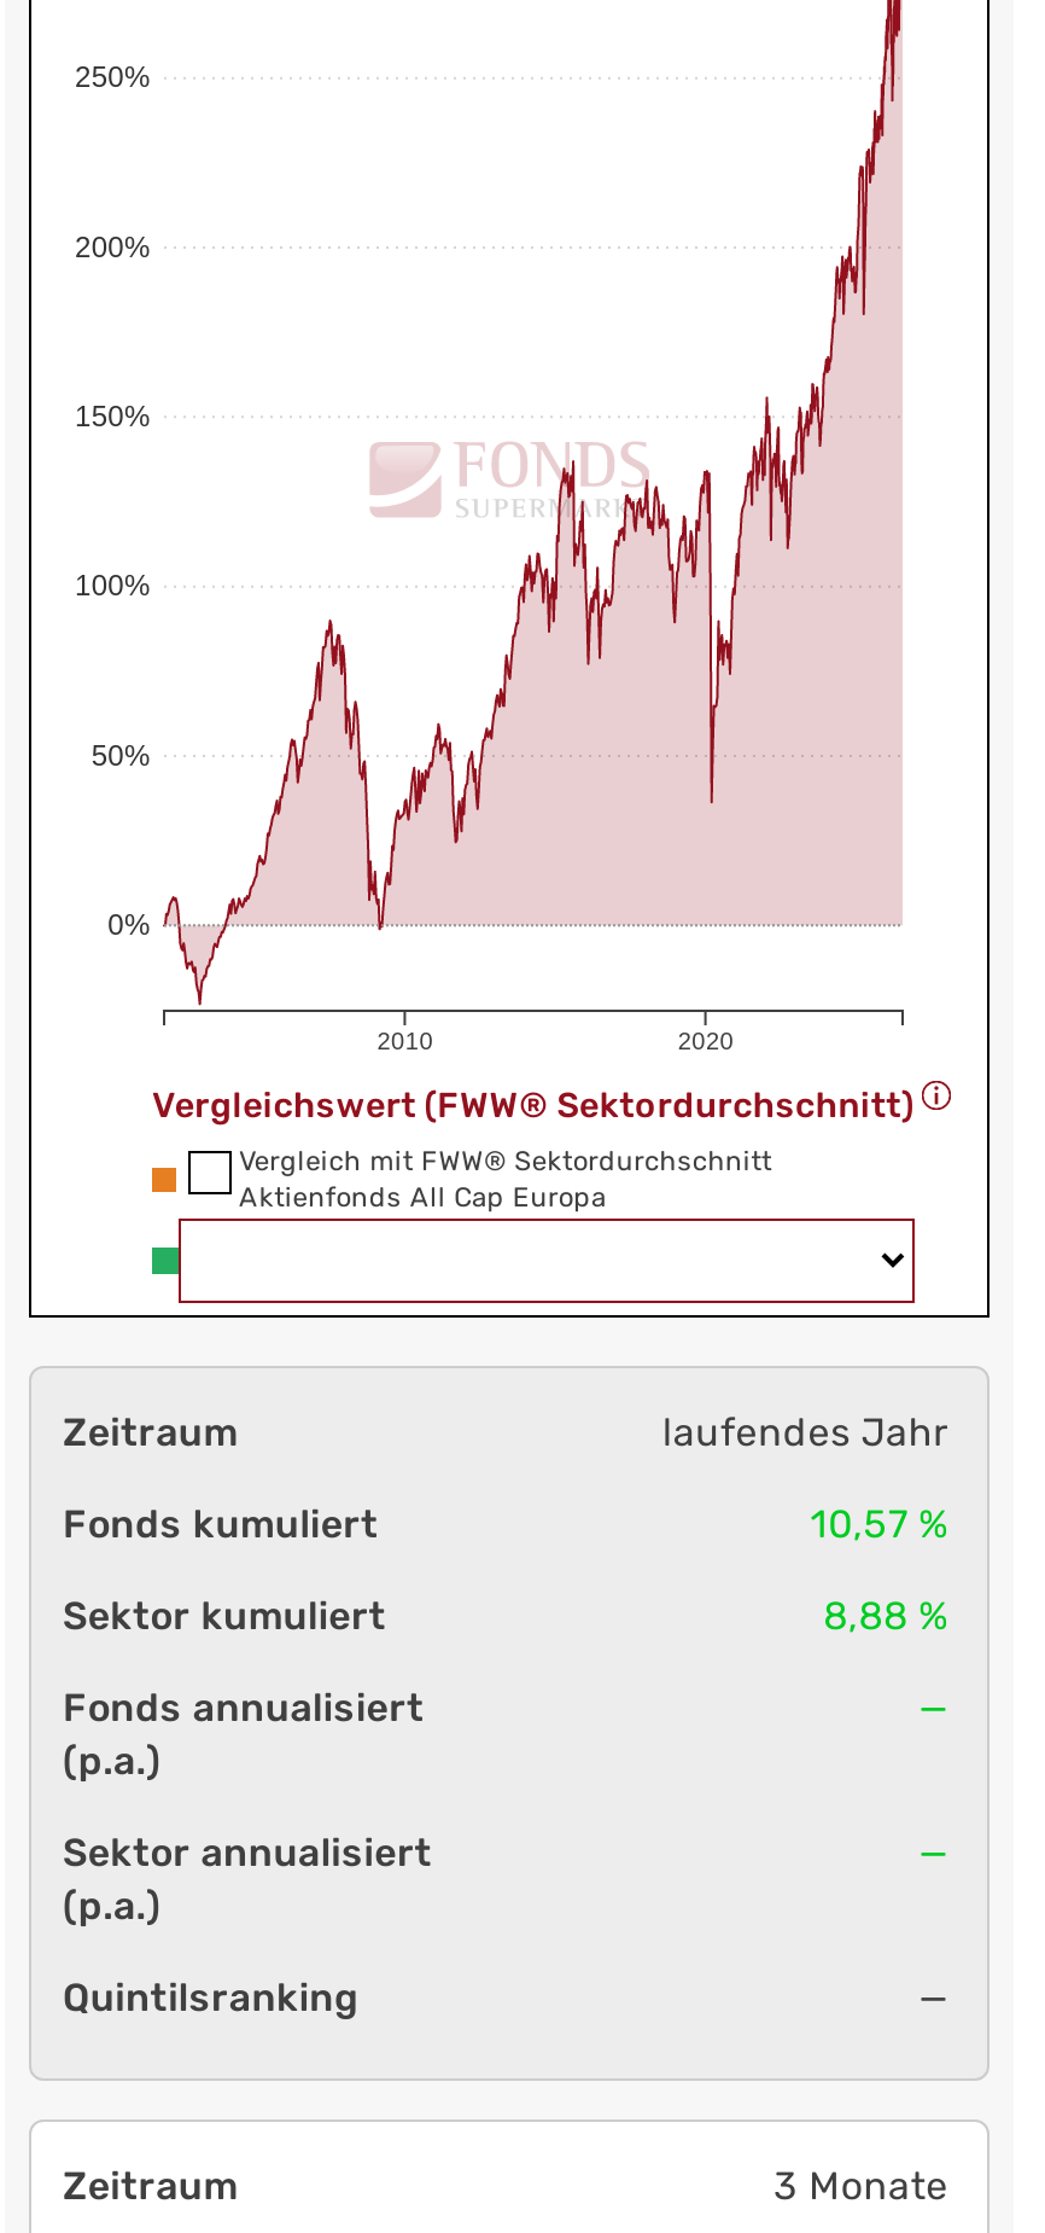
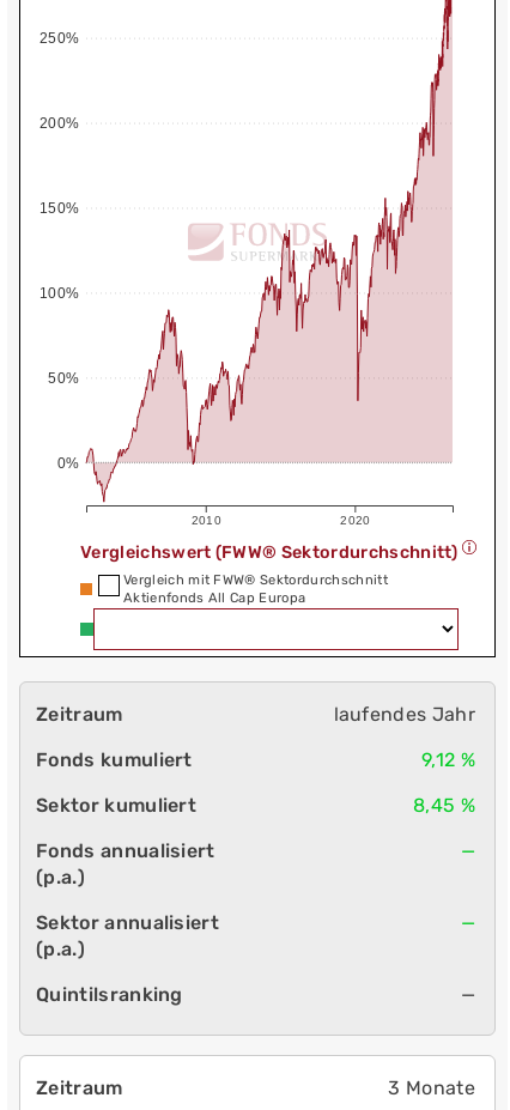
- 10,57 %
+ 9,12 %

- 8,88 %
+ 8,45 %
